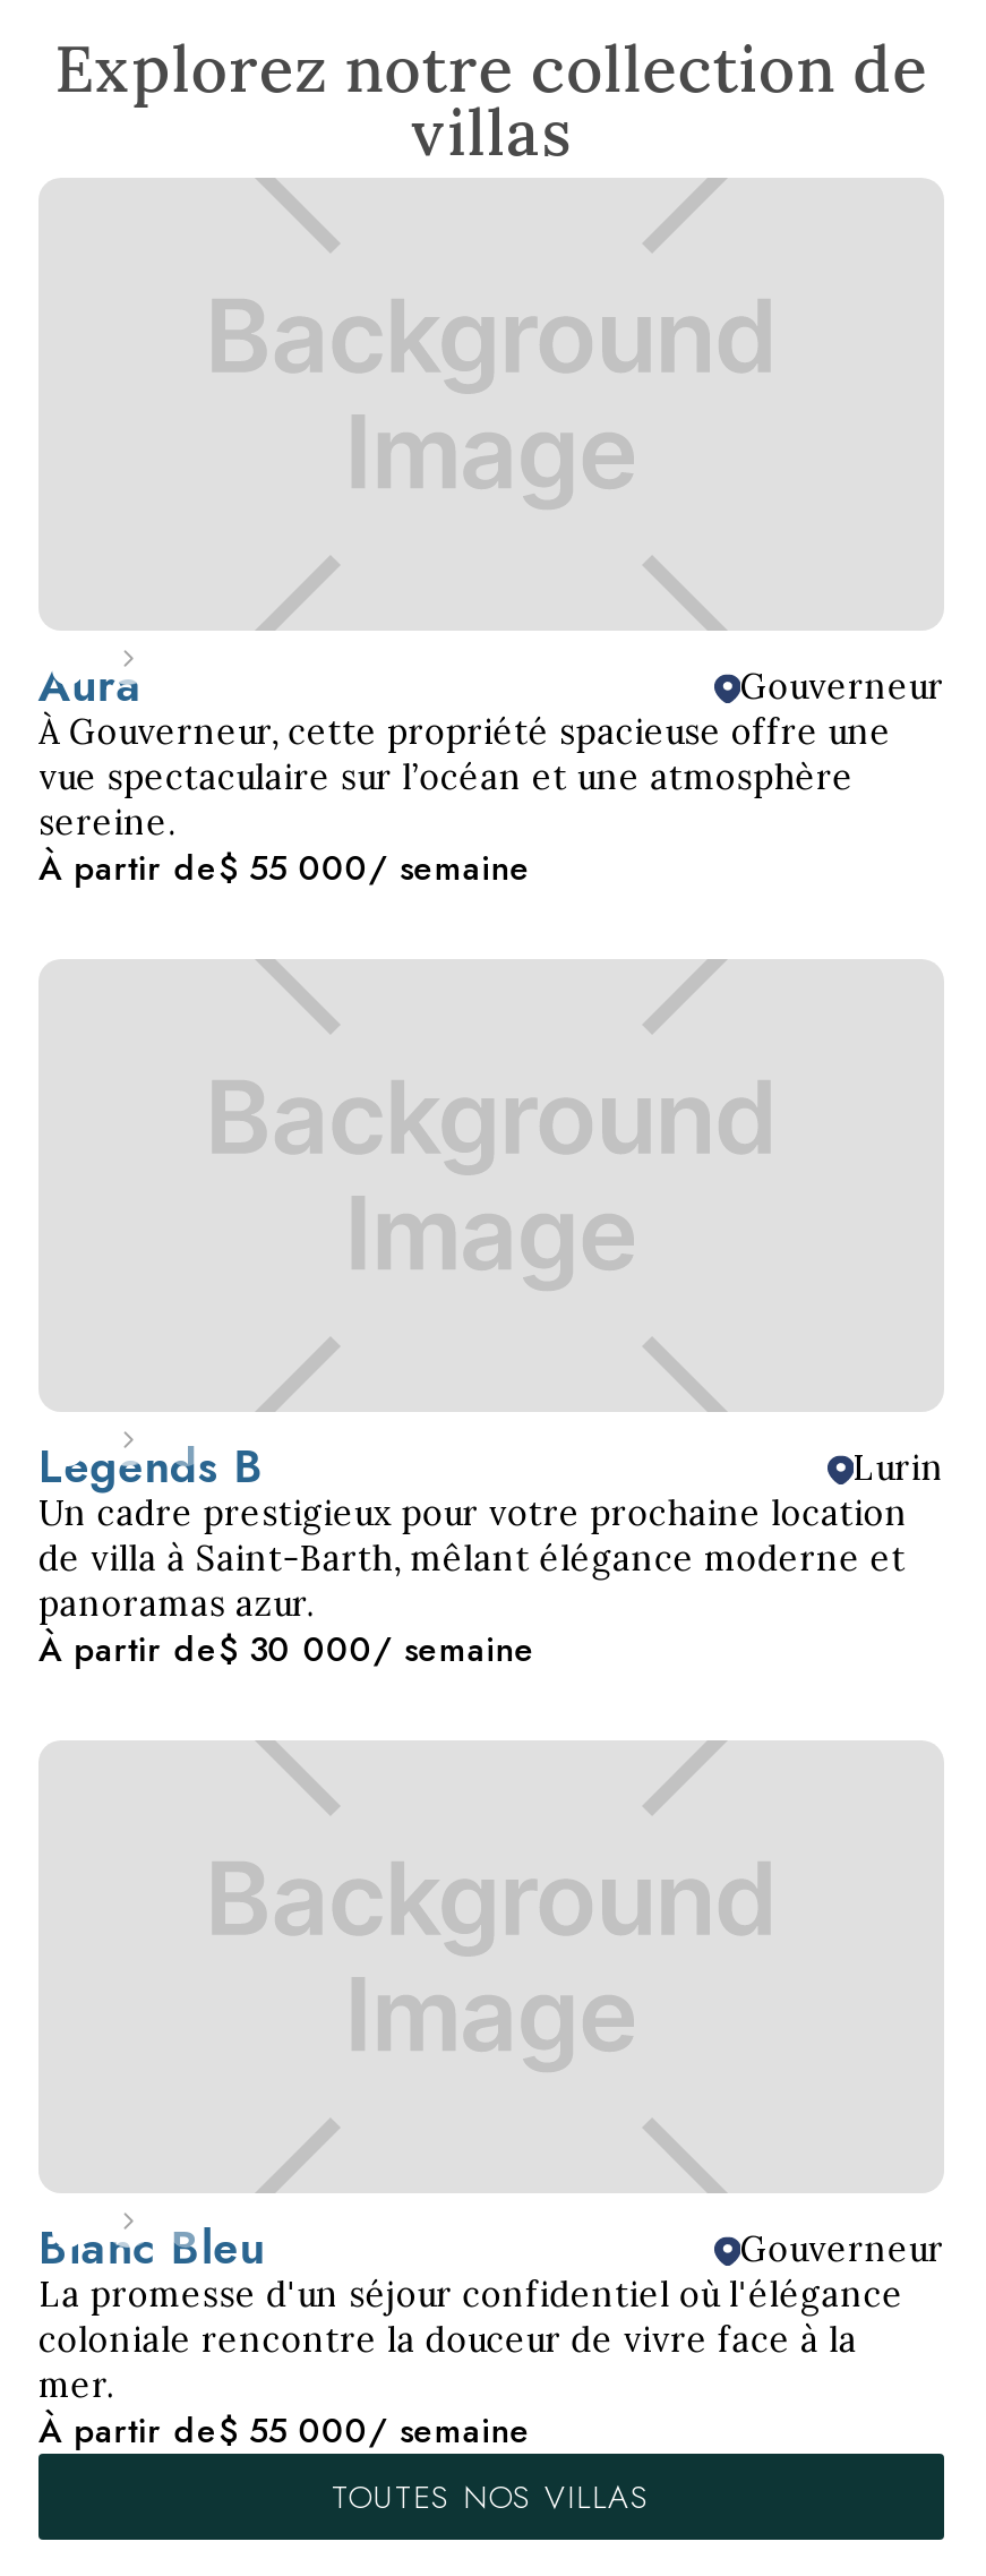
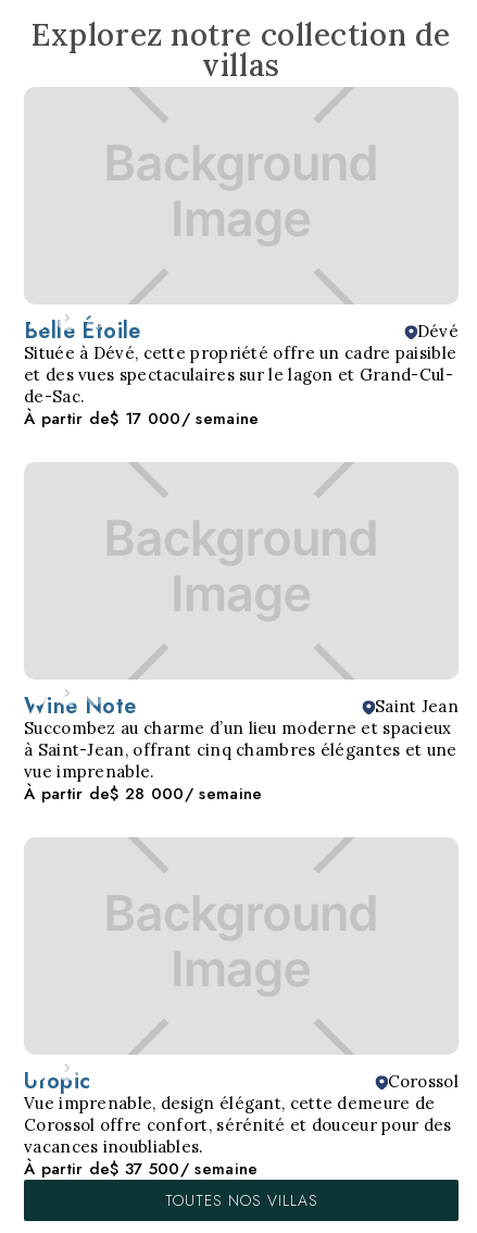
- Aura
- Gouverneur
- À Gouverneur, cette propriété spacieuse offre une
- vue spectaculaire sur l’océan et une atmosphère
- sereine.
- À partir de$ 55 000/ semaine
+ Belle Étoile
+ Dévé
+ Située à Dévé, cette propriété offre un cadre paisible
+ et des vues spectaculaires sur le lagon et Grand-Cul-
+ de-Sac.
+ À partir de$ 17 000/ semaine

- Legends B
- Lurin
- Un cadre prestigieux pour votre prochaine location
- de villa à Saint-Barth, mêlant élégance moderne et
- panoramas azur.
- À partir de$ 30 000/ semaine
+ Wine Note
+ Saint Jean
+ Succombez au charme d’un lieu moderne et spacieux
+ à Saint-Jean, offrant cinq chambres élégantes et une
+ vue imprenable.
+ À partir de$ 28 000/ semaine

- Blanc Bleu
- Gouverneur
- La promesse d'un séjour confidentiel où l'élégance
- coloniale rencontre la douceur de vivre face à la
- mer.
- À partir de$ 55 000/ semaine
+ Utopic
+ Corossol
+ Vue imprenable, design élégant, cette demeure de
+ Corossol offre confort, sérénité et douceur pour des
+ vacances inoubliables.
+ À partir de$ 37 500/ semaine
